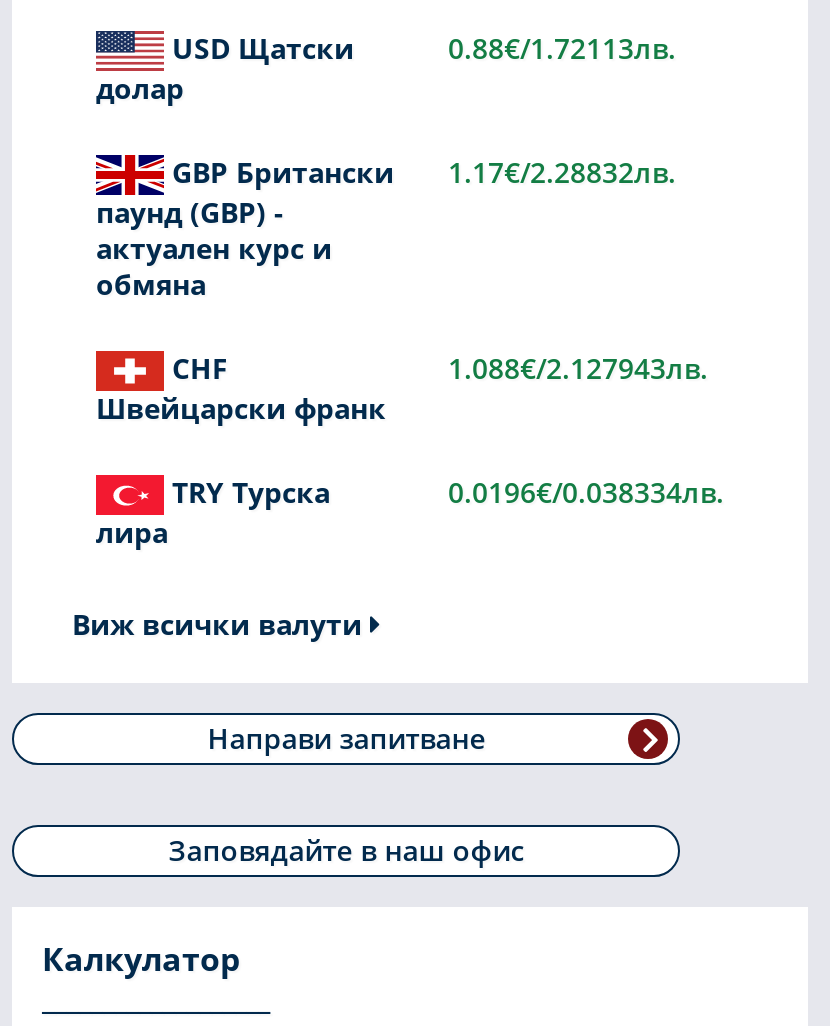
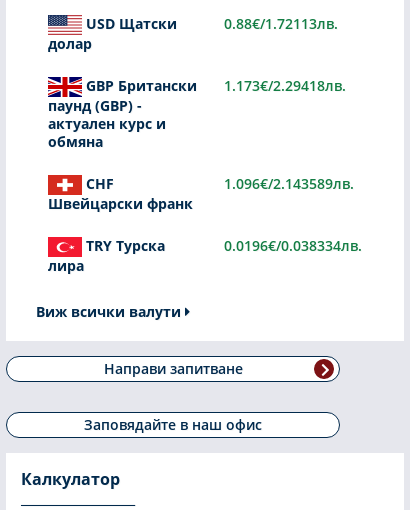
- GBP Британски 1.17€/2.28832лв.
+ GBP Британски 1.173€/2.29418лв.

- 1.088€/2.127943лв.
+ 1.096€/2.143589лв.
